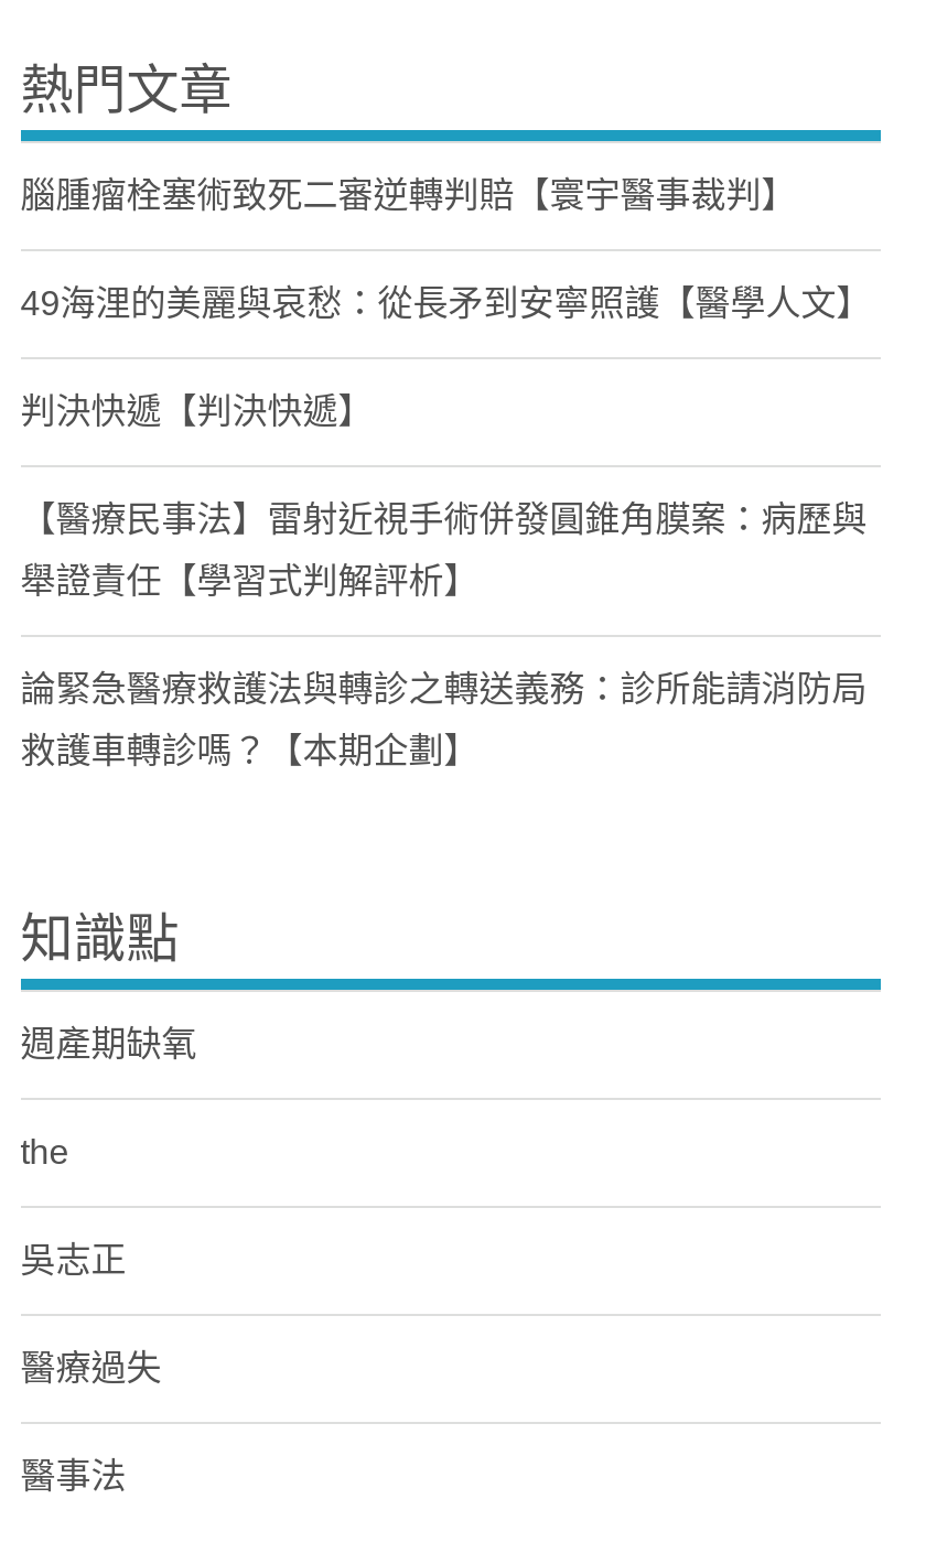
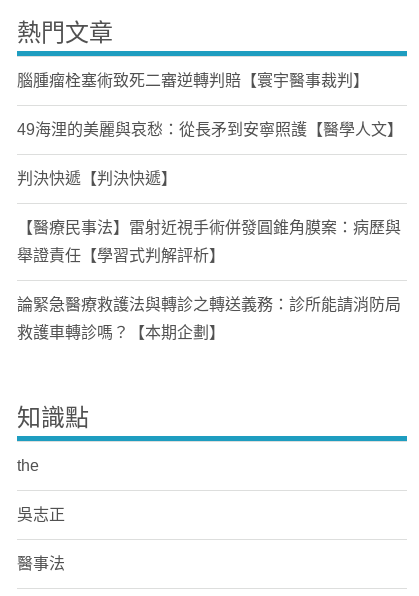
- 週產期缺氧

- 醫療過失
